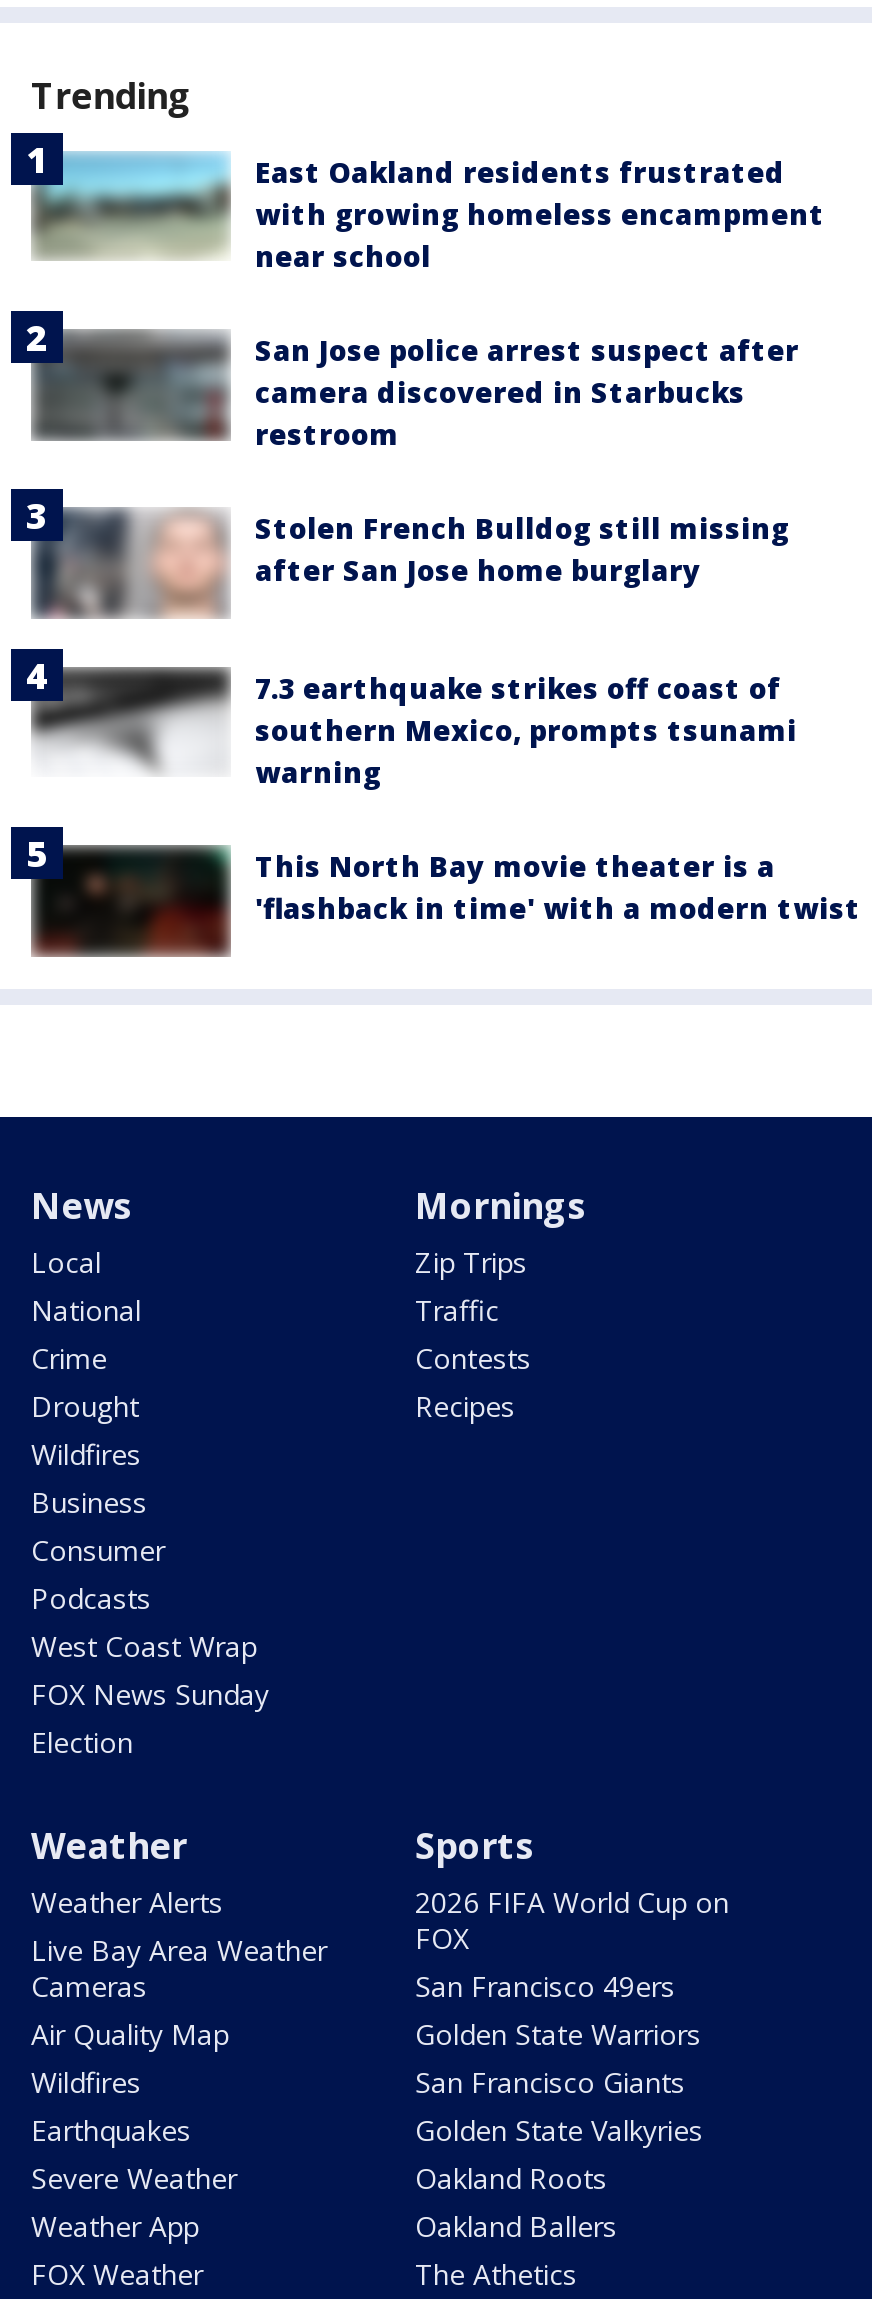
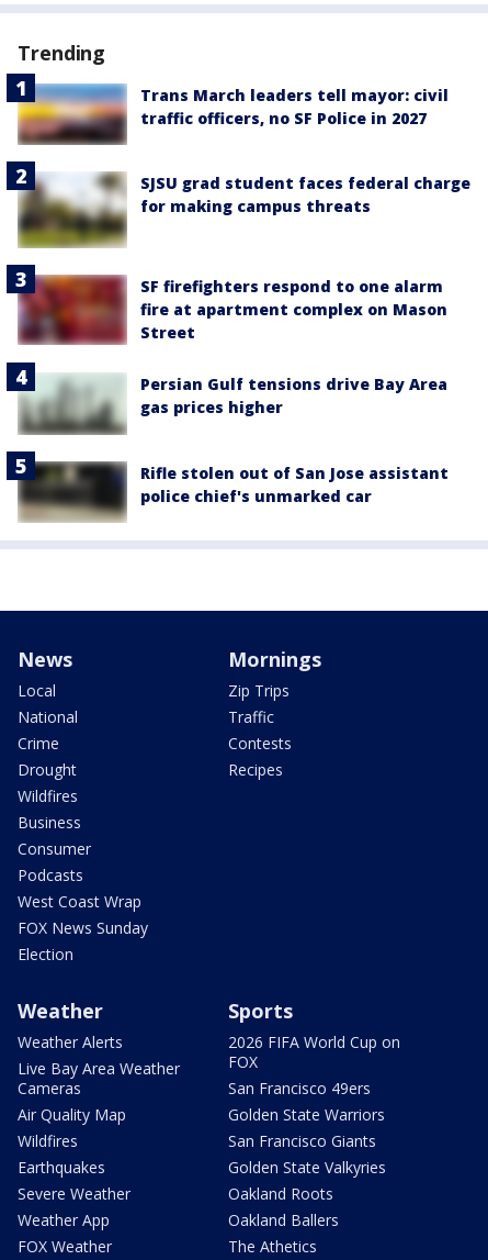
- [image]
- East Oakland residents frustrated
- with growing homeless encampment
- near school
+ [image]
+ Trans March leaders tell mayor: civil
+ traffic officers, no SF Police in 2027

- [image]
- San Jose police arrest suspect after
- camera discovered in Starbucks
- restroom
+ [image]
+ SJSU grad student faces federal charge
+ for making campus threats

- [image]
- Stolen French Bulldog still missing
- after San Jose home burglary
+ [image]
+ SF firefighters respond to one alarm
+ fire at apartment complex on Mason
+ Street

- [image]
- 7.3 earthquake strikes off coast of
- southern Mexico, prompts tsunami
- warning
+ [image]
+ Persian Gulf tensions drive Bay Area
+ gas prices higher

- [image]
- This North Bay movie theater is a
- 'flashback in time' with a modern twist
+ [image]
+ Rifle stolen out of San Jose assistant
+ police chief's unmarked car
